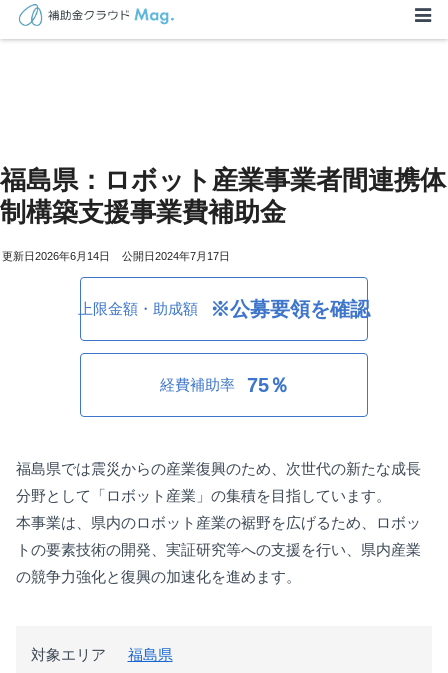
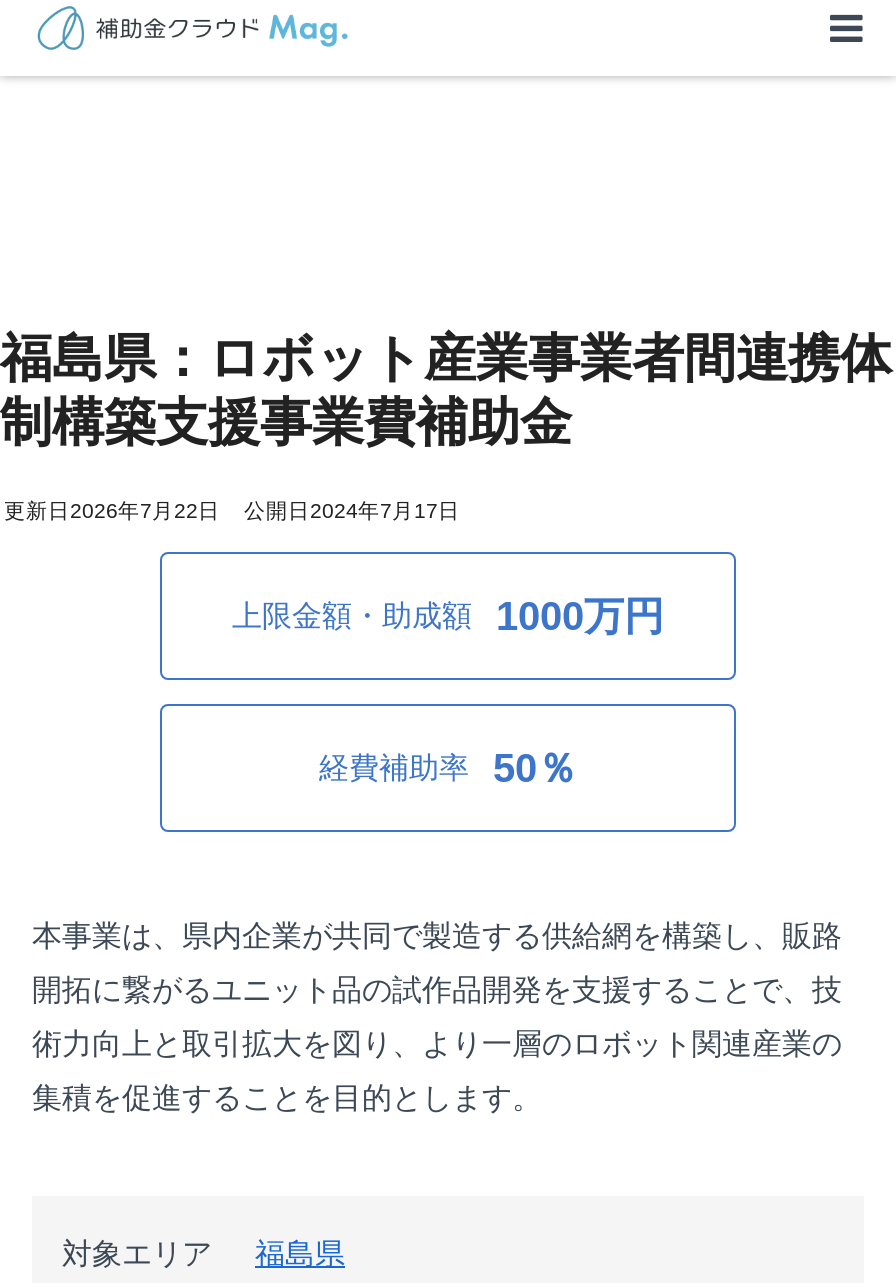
- 2026年6月14日
+ 2026年7月22日

- ※公募要領を確認
+ 1000万円

- 経費補助率 75％
+ 経費補助率 50％

- 福島県では震災からの産業復興のため、次世代の新たな成長
- 分野として「ロボット産業」の集積を目指しています。
- 本事業は、県内のロボット産業の裾野を広げるため、ロボッ
- トの要素技術の開発、実証研究等への支援を行い、県内産業
- の競争力強化と復興の加速化を進めます。
+ 本事業は、県内企業が共同で製造する供給網を構築し、販路
+ 開拓に繋がるユニット品の試作品開発を支援することで、技
+ 術力向上と取引拡大を図り、より一層のロボット関連産業の
+ 集積を促進することを目的とします。
